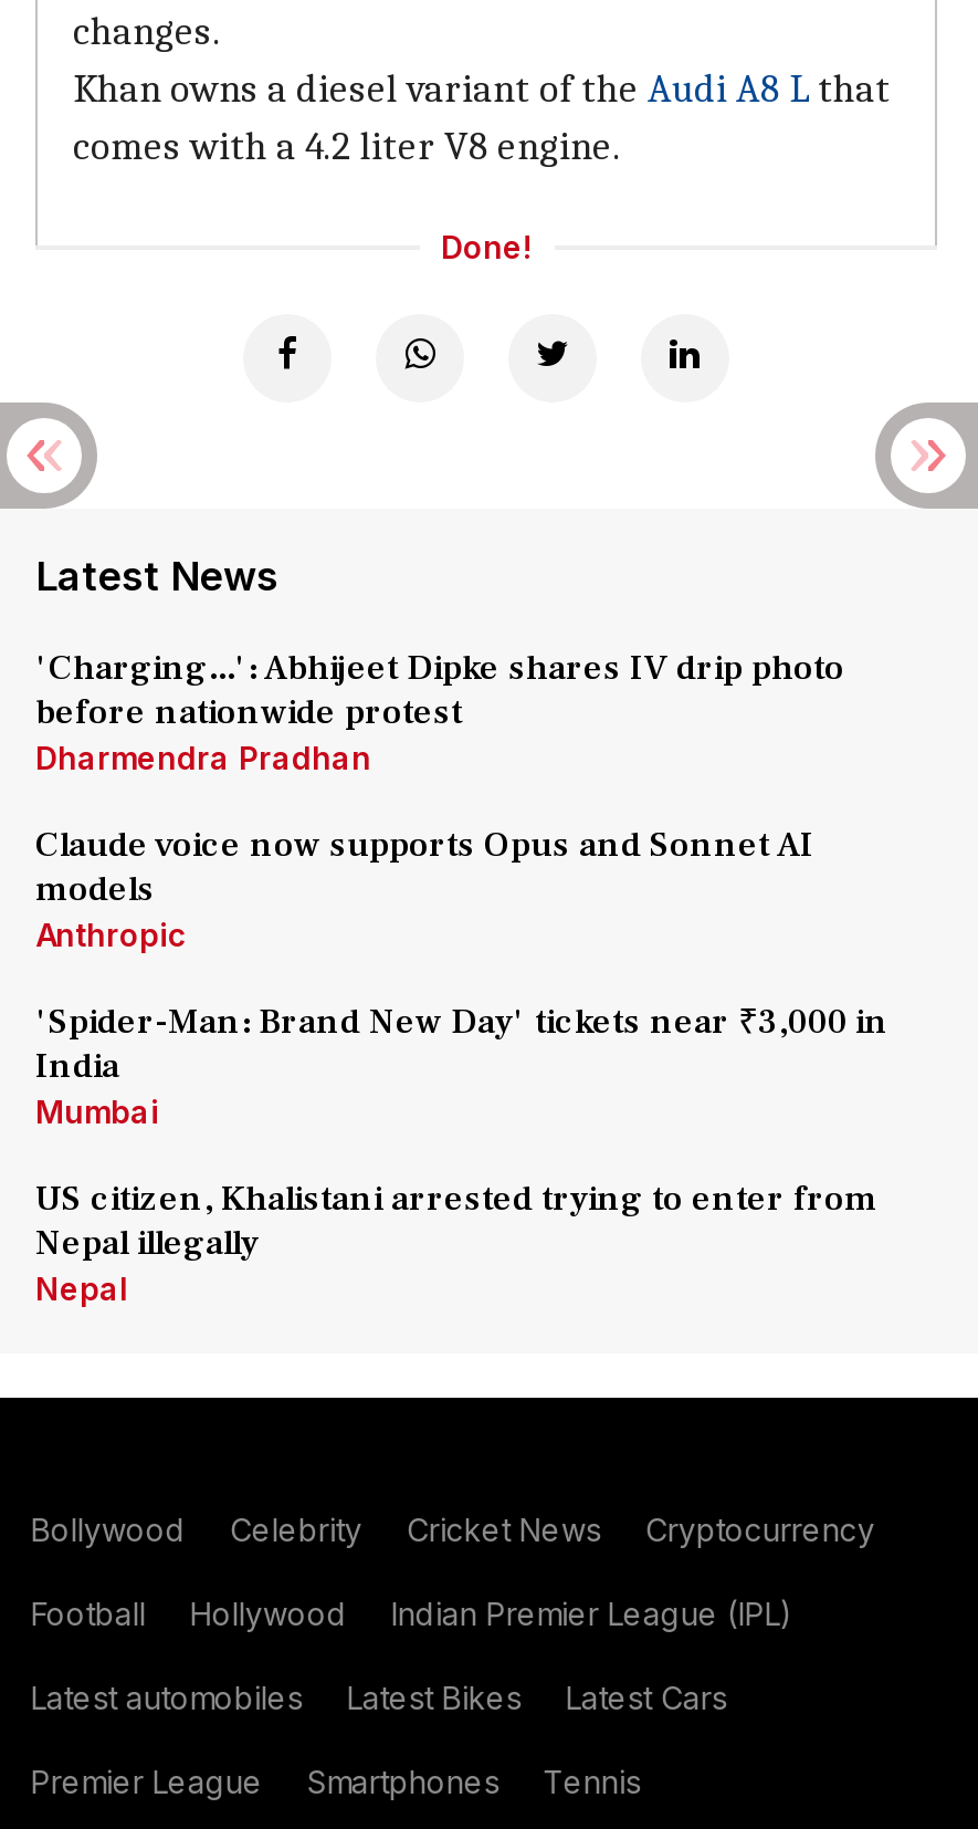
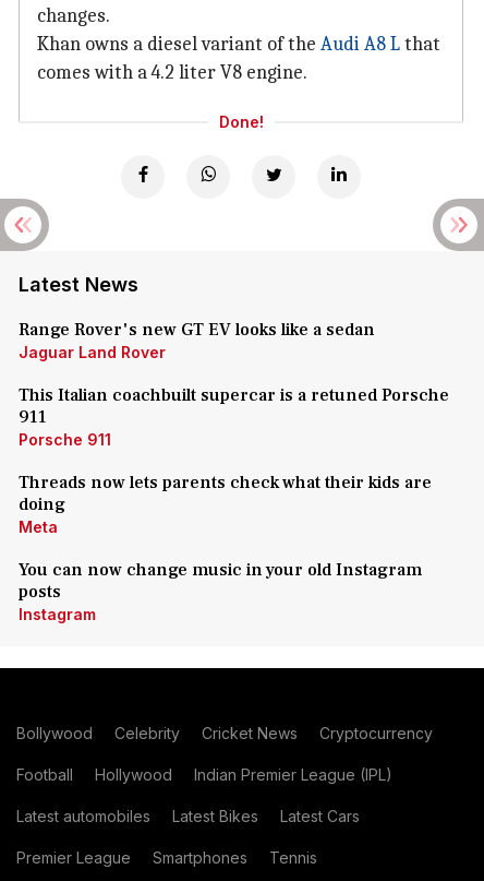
- 'Charging...': Abhijeet Dipke shares IV drip photo
- before nationwide protest
- Dharmendra Pradhan
+ Range Rover's new GT EV looks like a sedan
+ Jaguar Land Rover

- Claude voice now supports Opus and Sonnet AI
- models
- Anthropic
+ This Italian coachbuilt supercar is a retuned Porsche
+ 911
+ Porsche 911

- 'Spider-Man: Brand New Day' tickets near ₹3,000 in
- India
- Mumbai
+ Threads now lets parents check what their kids are
+ doing
+ Meta

- US citizen, Khalistani arrested trying to enter from
- Nepal illegally
- Nepal
+ You can now change music in your old Instagram
+ posts
+ Instagram
